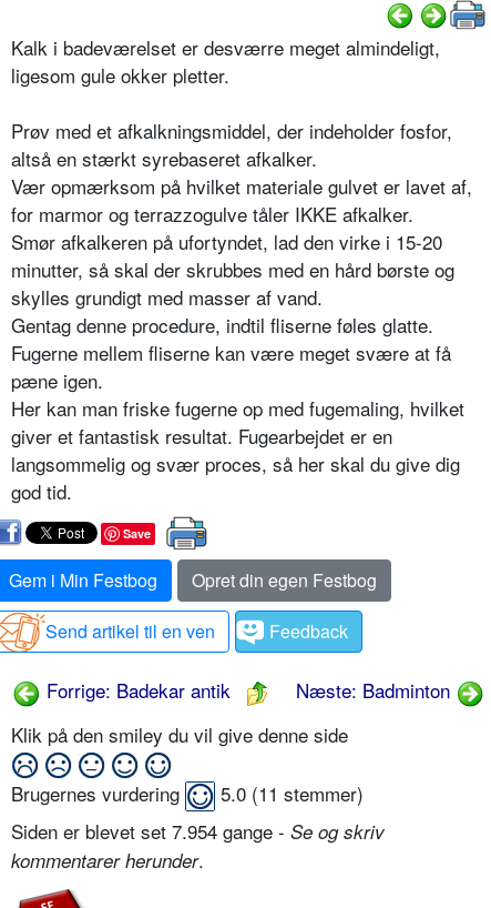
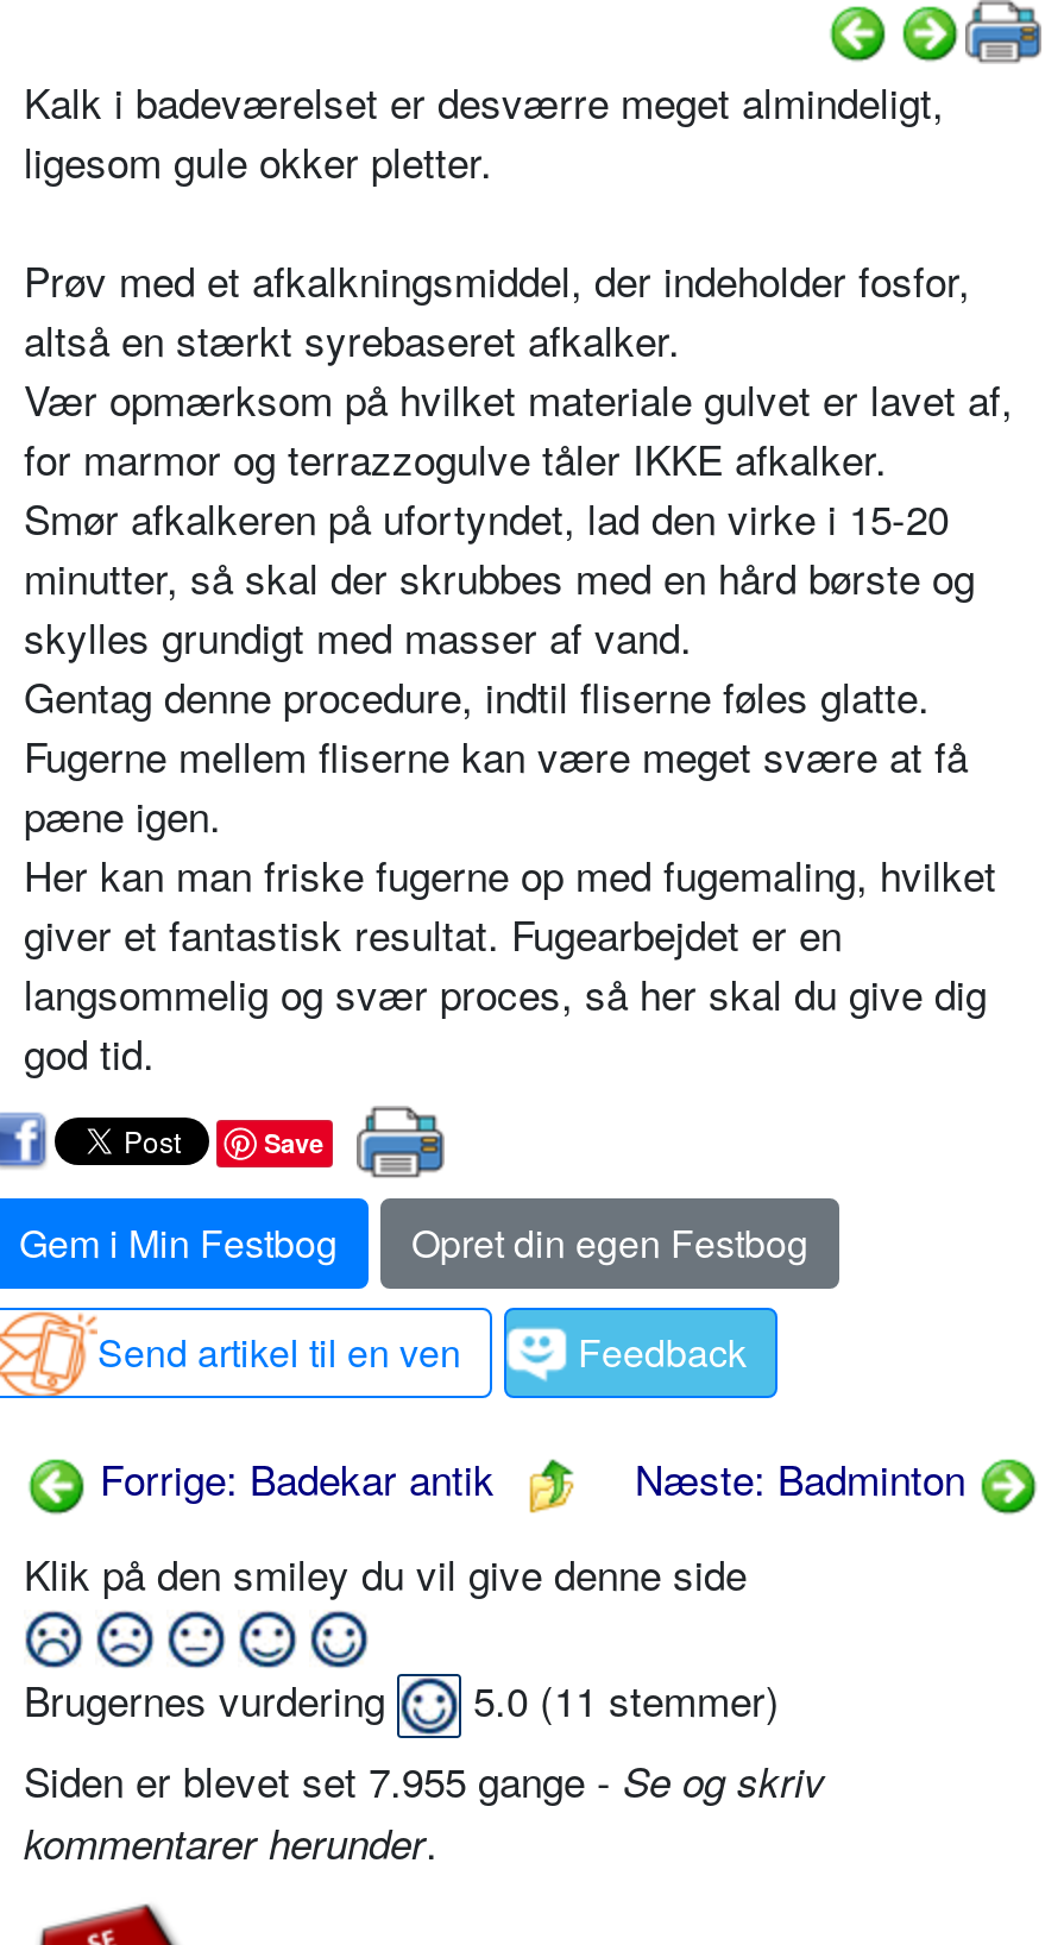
- Siden er blevet set 7.954 gange - Se og skriv
+ Siden er blevet set 7.955 gange - Se og skriv
